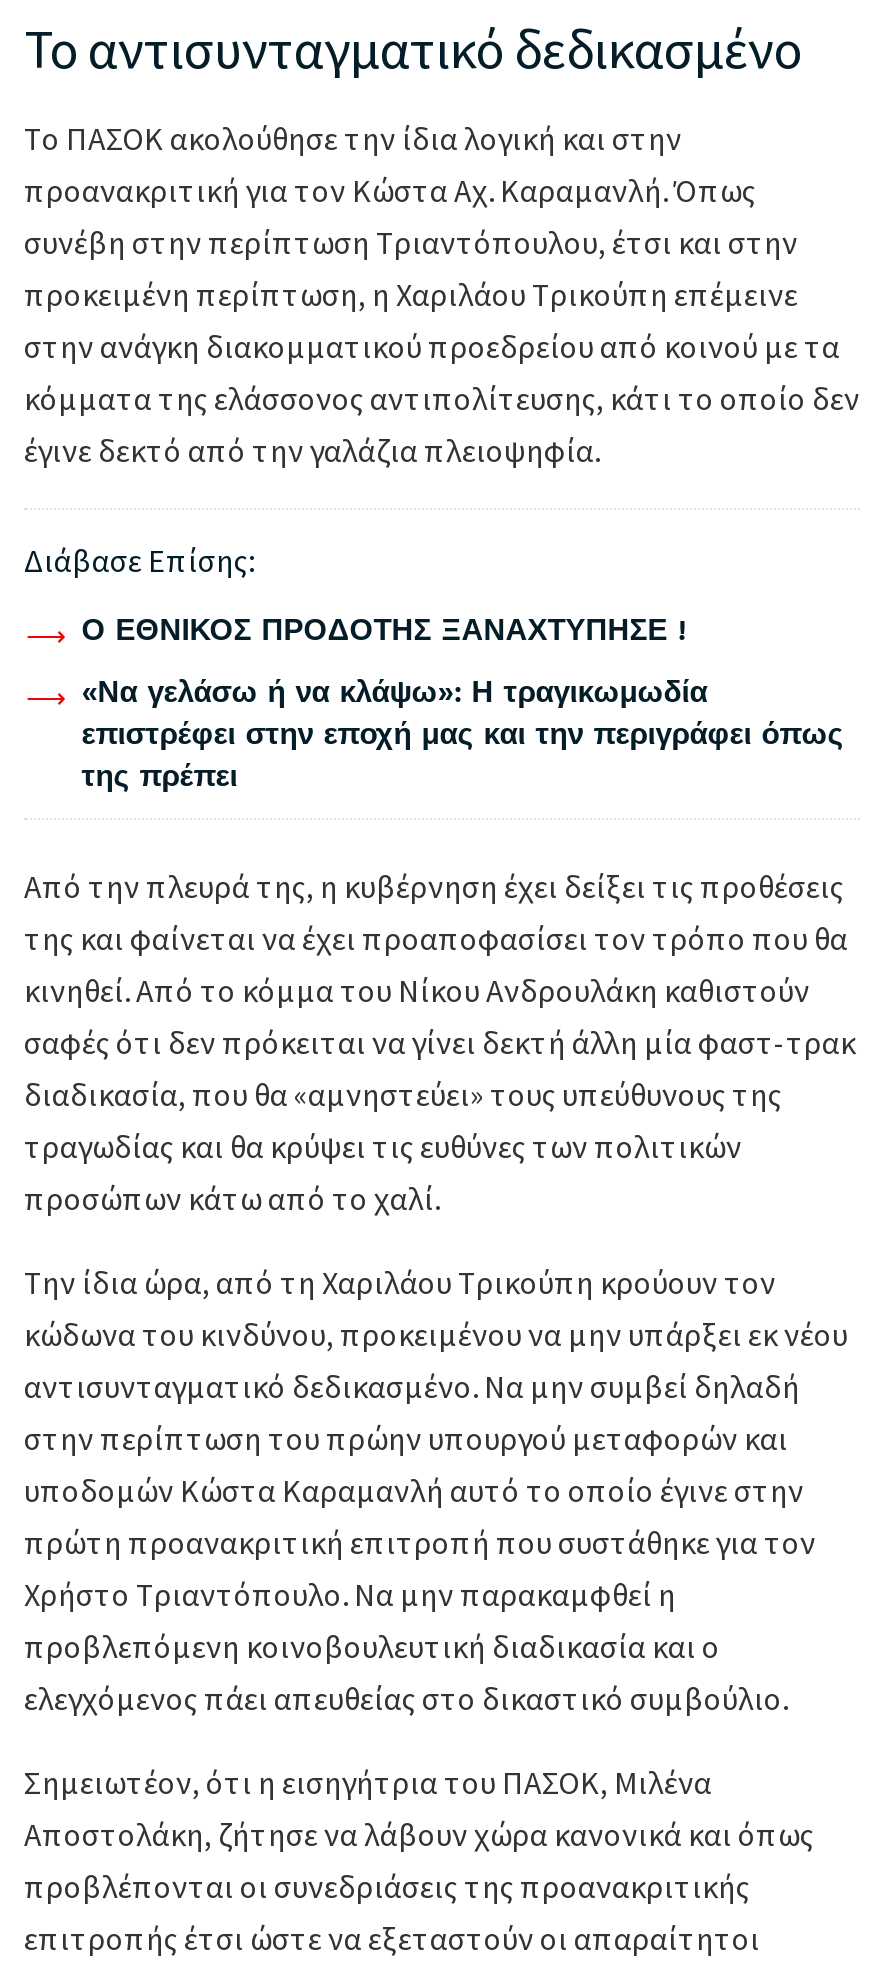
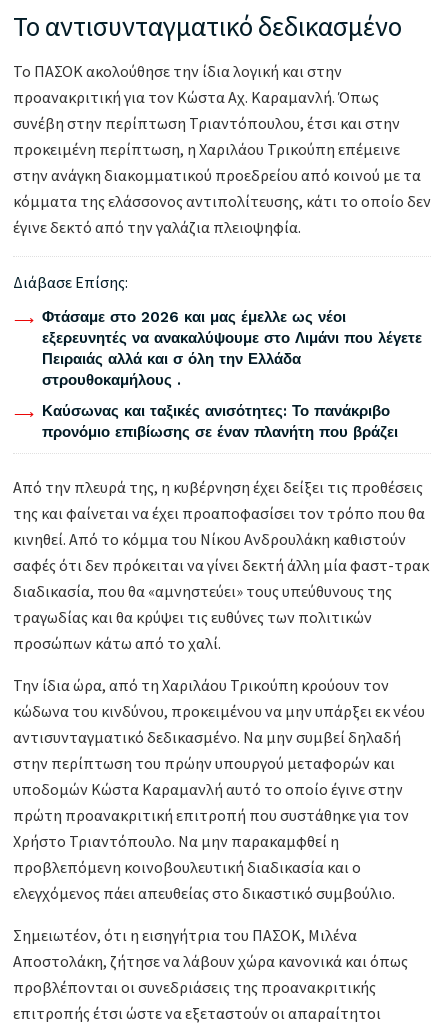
- Ο ΕΘΝΙΚΟΣ ΠΡΟΔΟΤΗΣ ΞΑΝΑΧΤΥΠΗΣΕ !
+ Φτάσαμε στο 2026 και μας έμελλε ως νέοι
+ εξερευνητές να ανακαλύψουμε στο Λιμάνι που λέγετε
+ Πειραιάς αλλά και σ όλη την Ελλάδα
+ στρουθοκαμήλους .

- «Να γελάσω ή να κλάψω»: Η τραγικωμωδία
- επιστρέφει στην εποχή μας και την περιγράφει όπως
- της πρέπει
+ Καύσωνας και ταξικές ανισότητες: Το πανάκριβο
+ προνόμιο επιβίωσης σε έναν πλανήτη που βράζει
